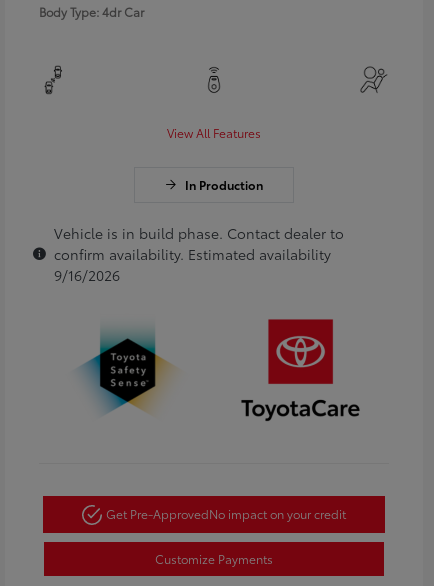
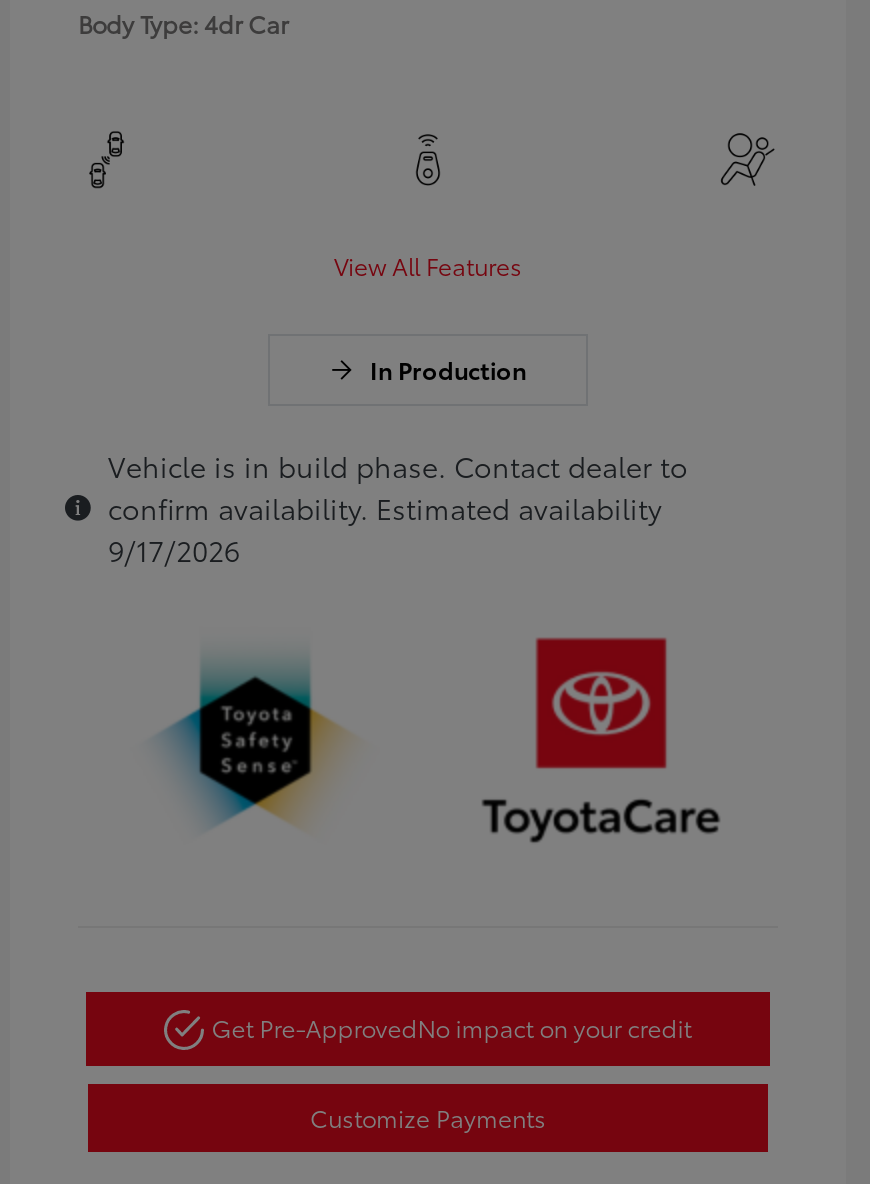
- 9/16/2026
+ 9/17/2026
